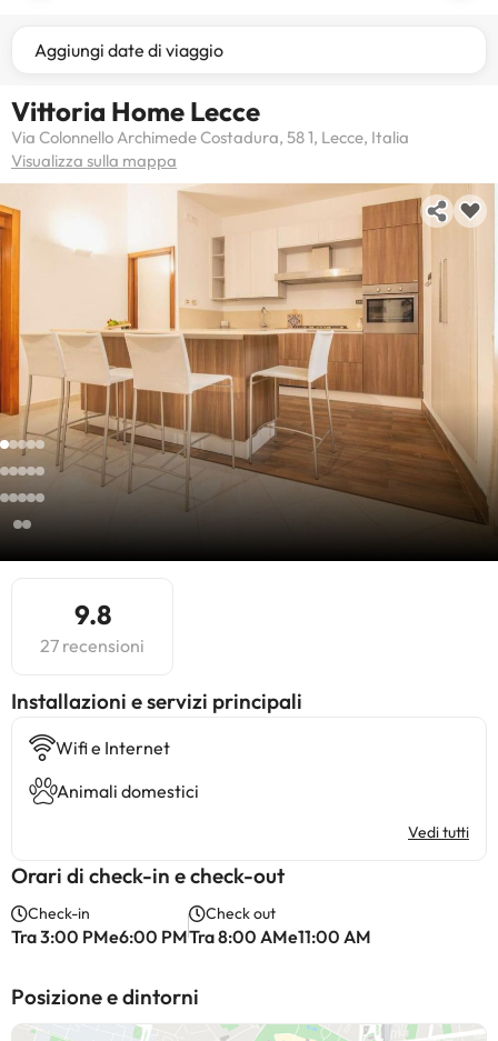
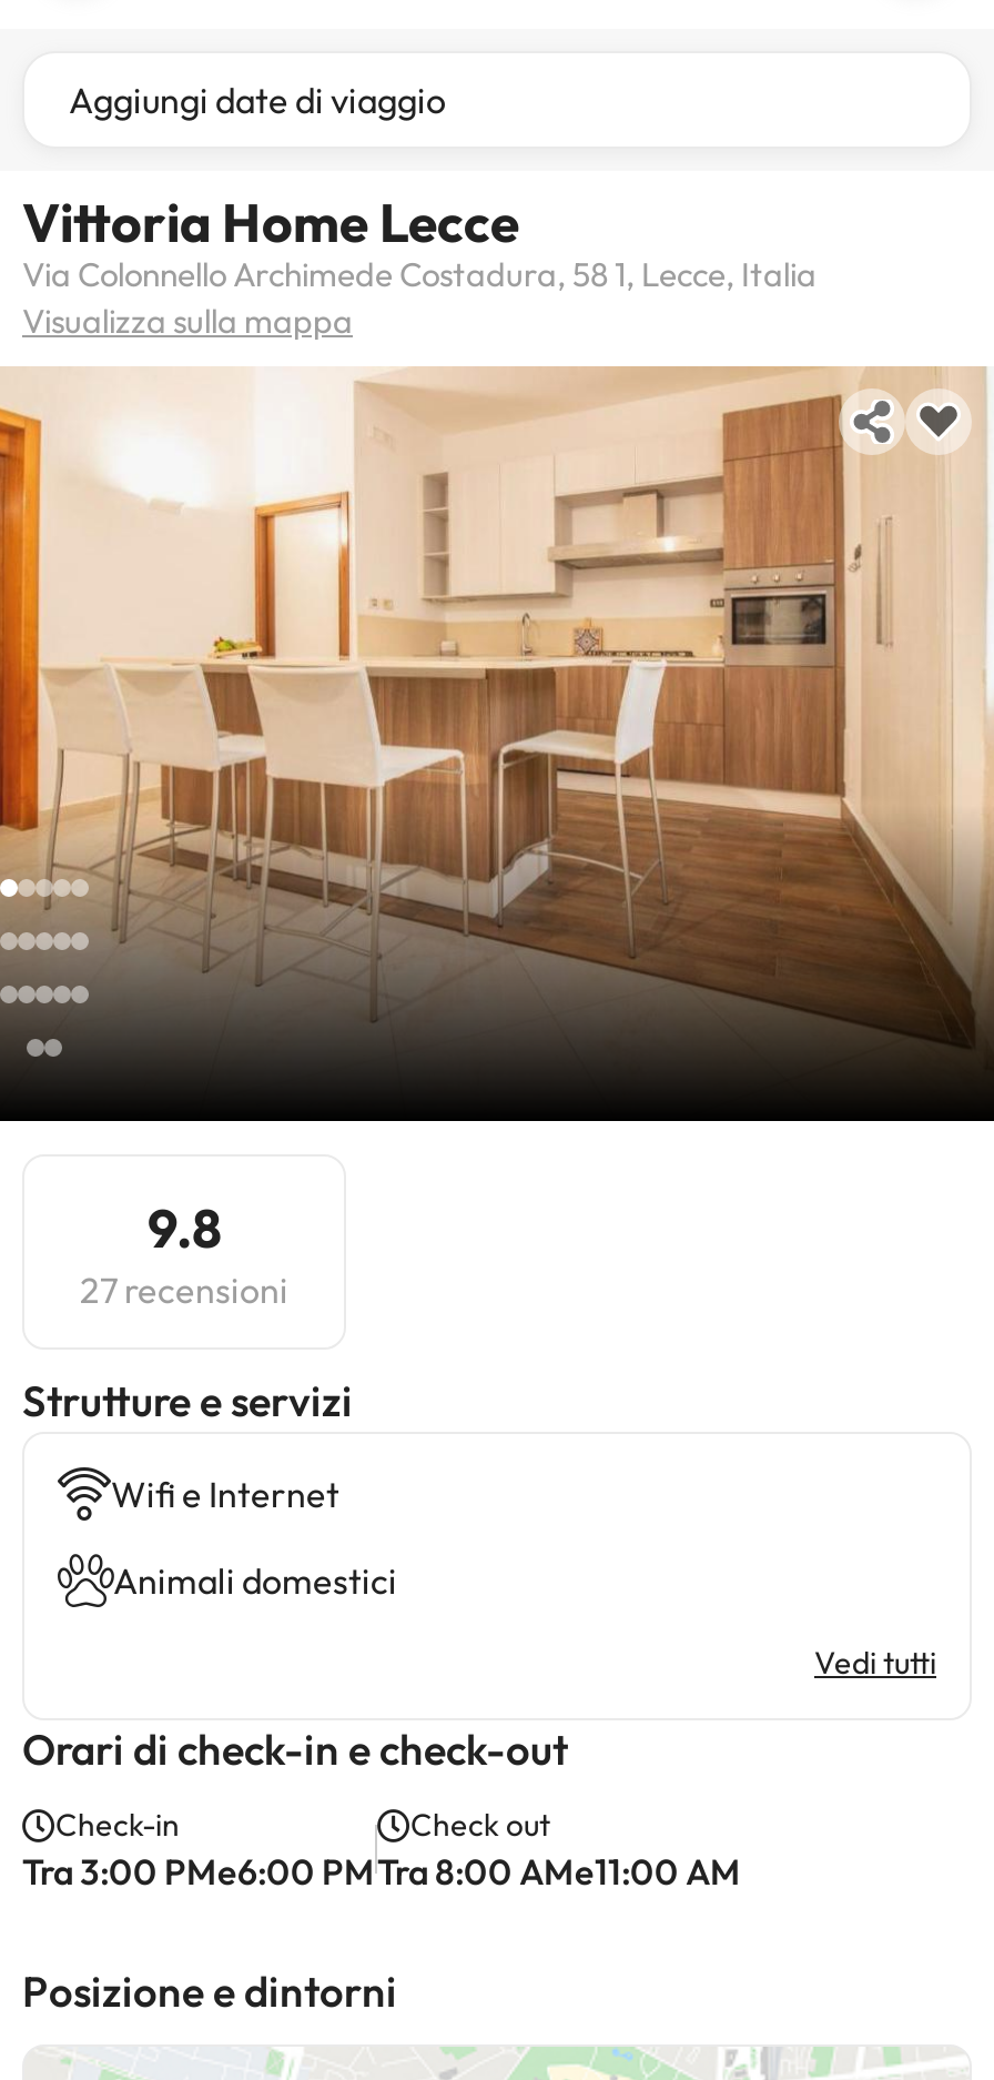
- Installazioni e servizi principali
+ Strutture e servizi
